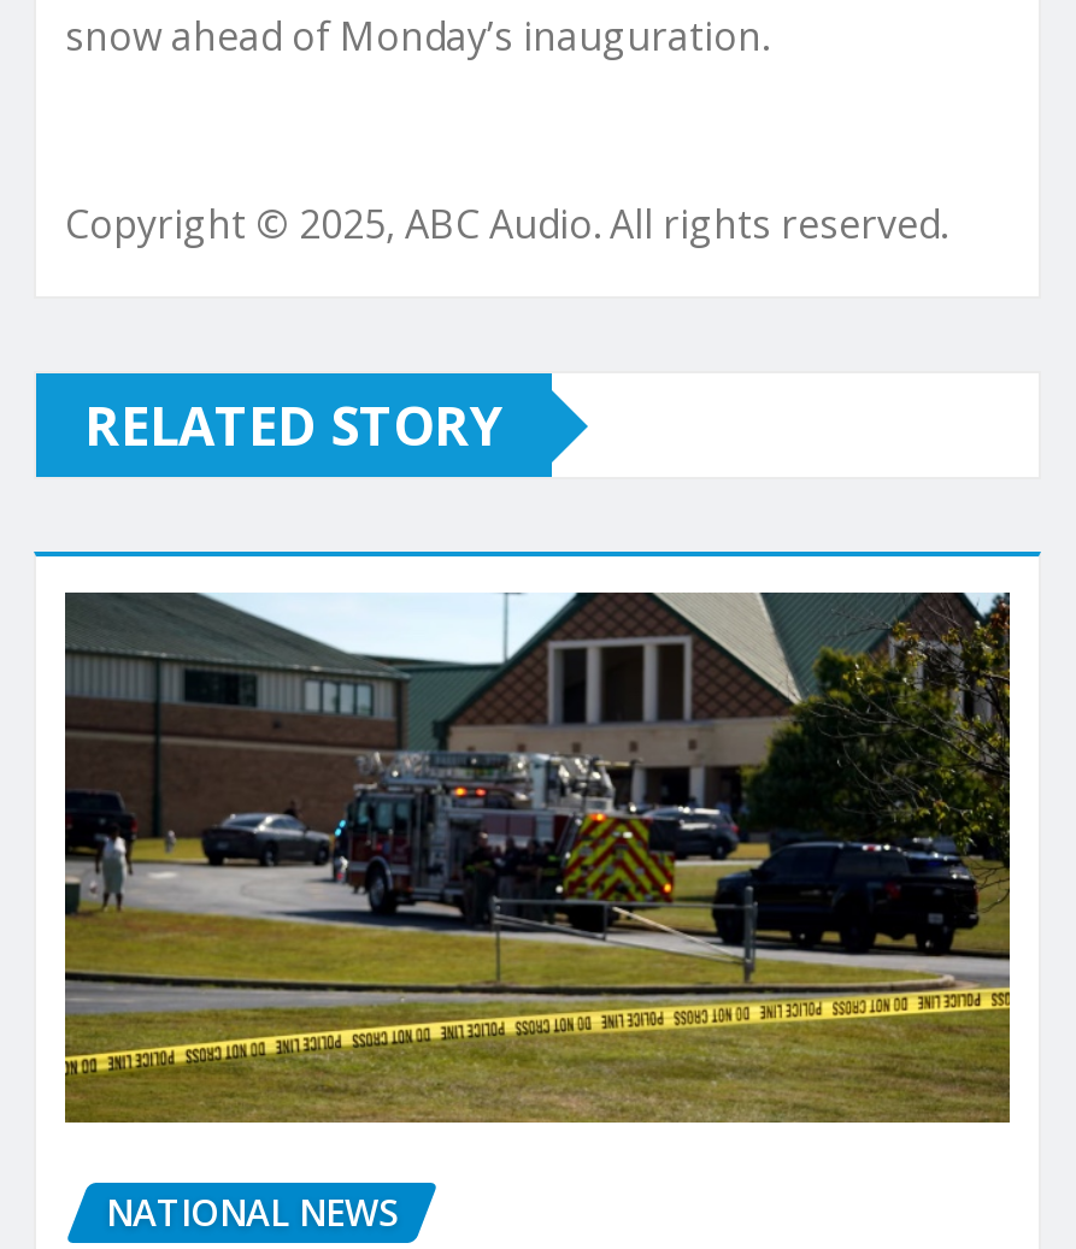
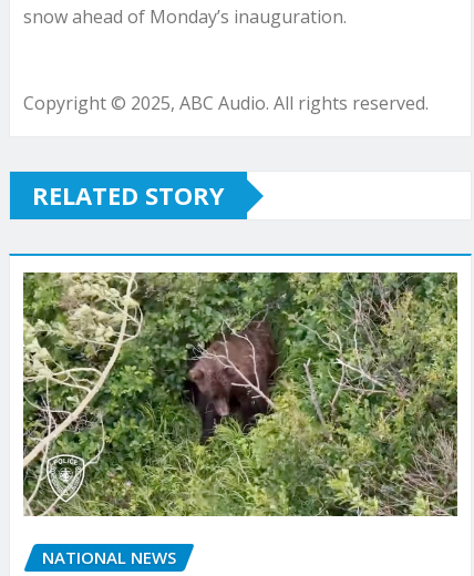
- [image]
+ [image]
